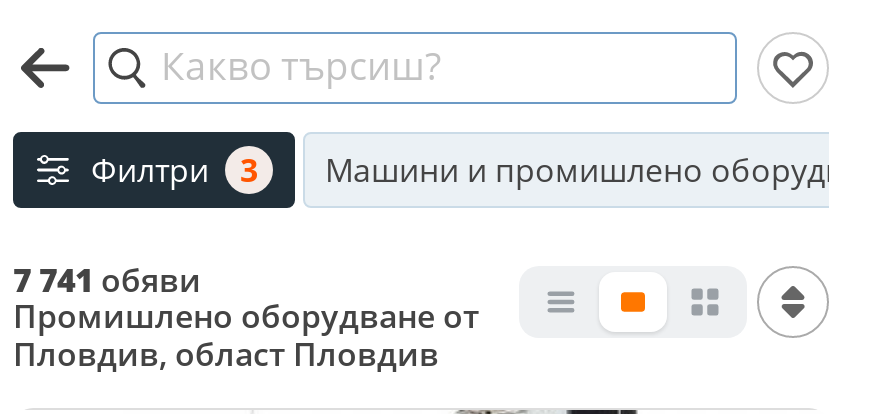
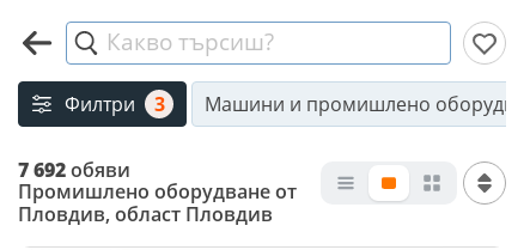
- 7 741 обяви
+ 7 692 обяви
